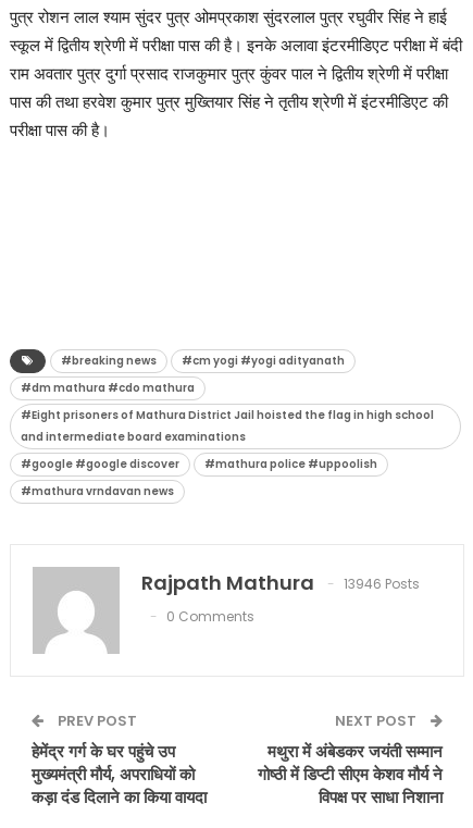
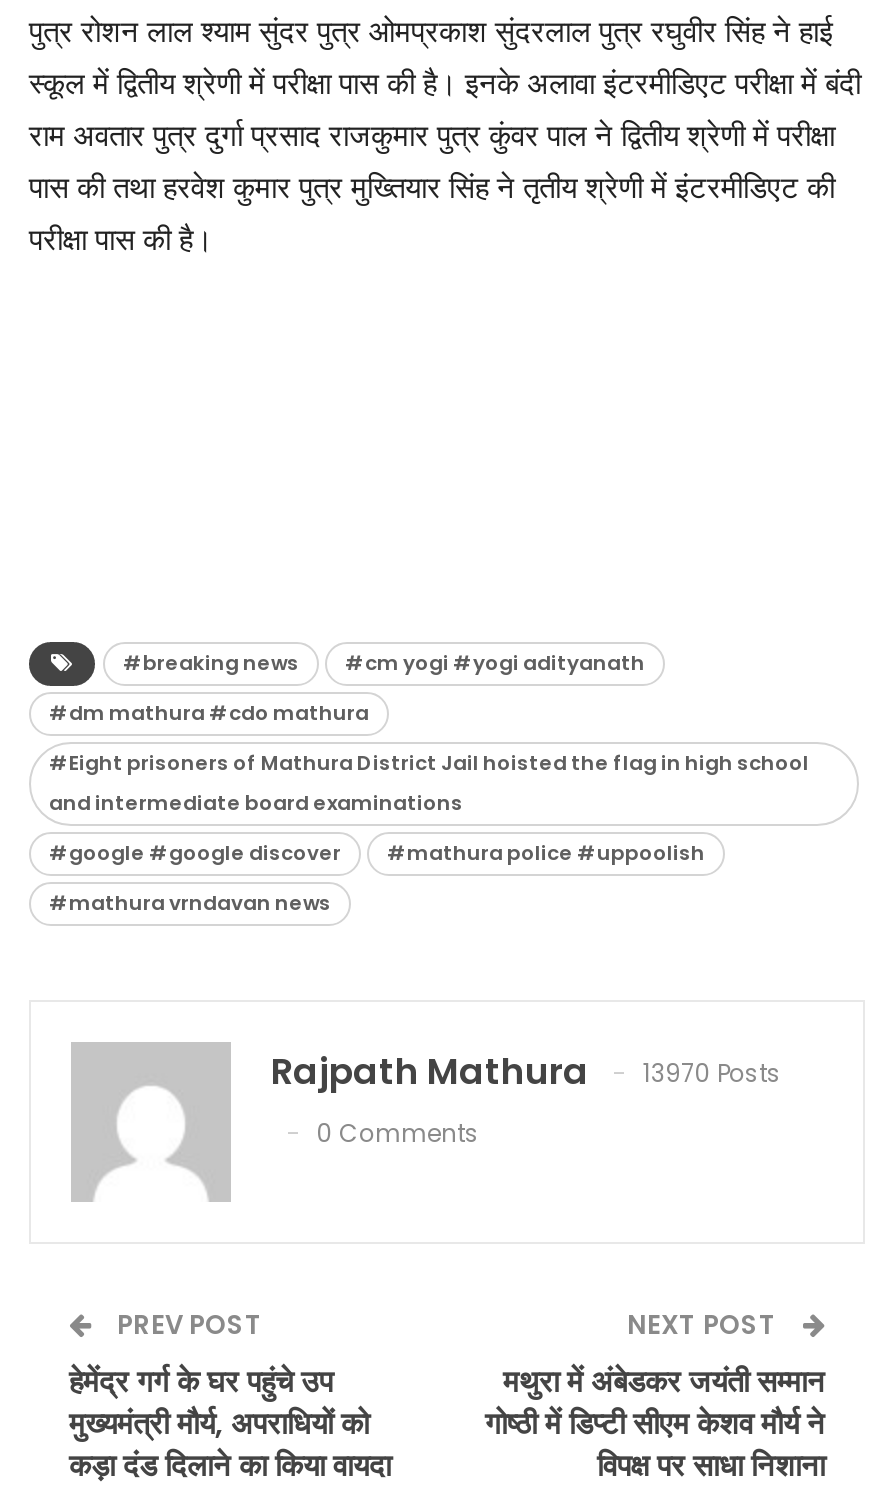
- Rajpath Mathura 13946 Posts
+ Rajpath Mathura 13970 Posts
